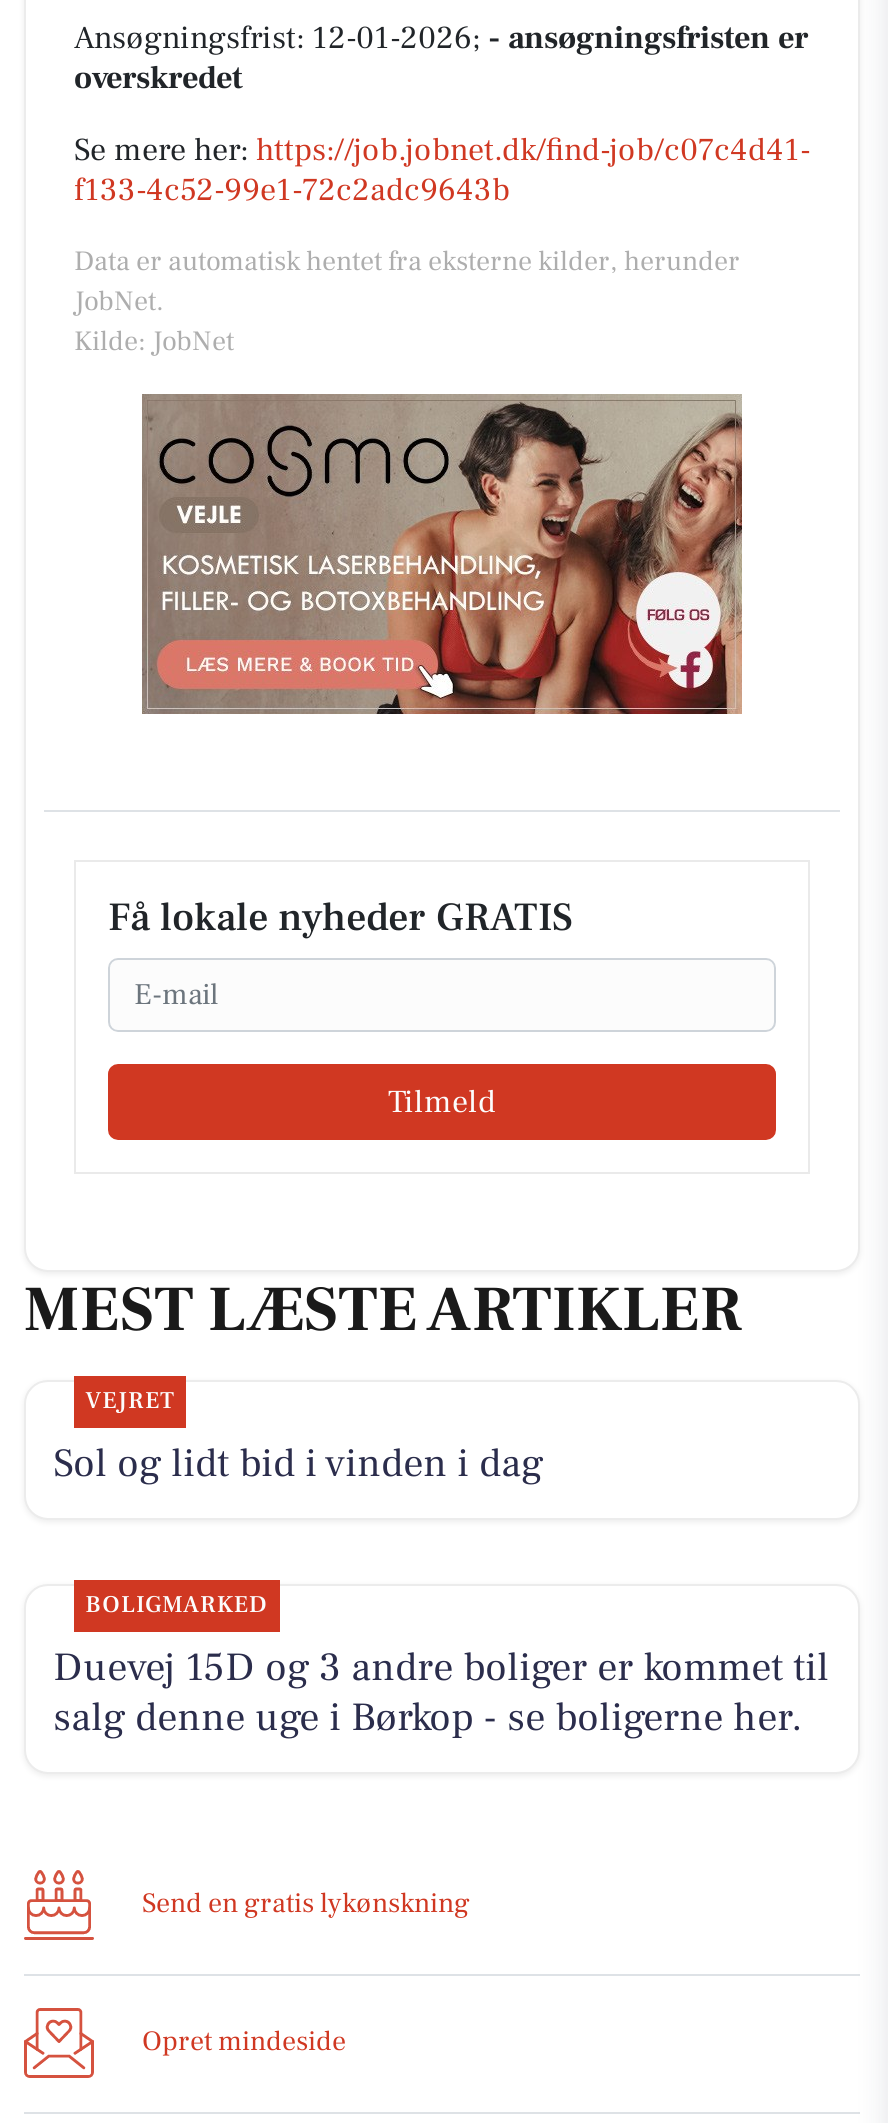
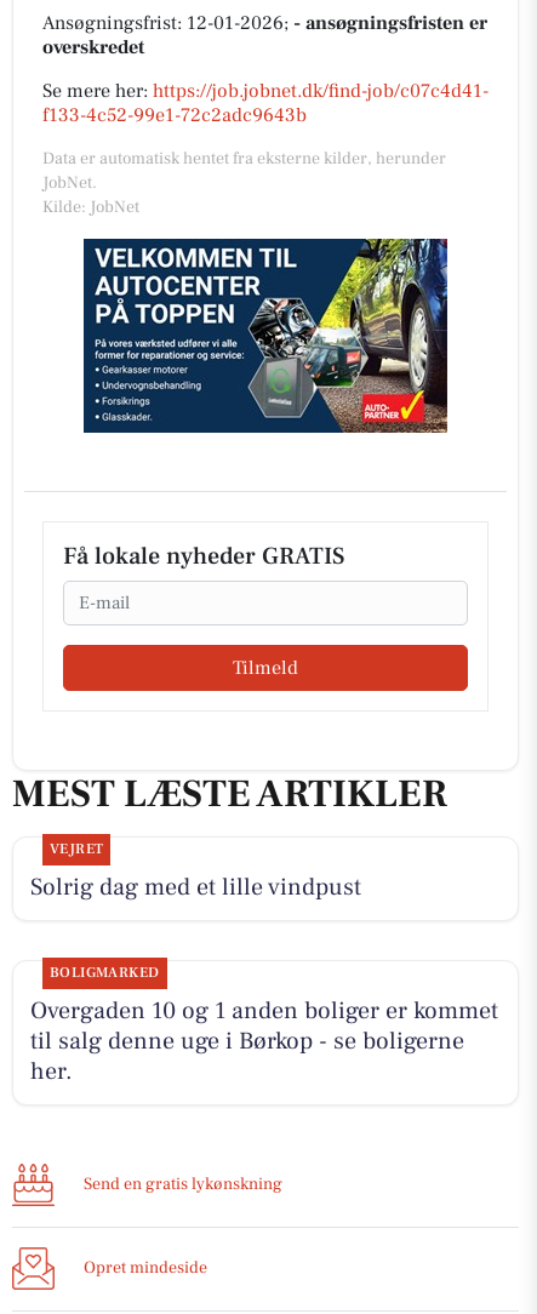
- [image]
+ [image]

- Sol og lidt bid i vinden i dag
+ Solrig dag med et lille vindpust

- Duevej 15D og 3 andre boliger er kommet til
- salg denne uge i Børkop - se boligerne her.
+ Overgaden 10 og 1 anden boliger er kommet
+ til salg denne uge i Børkop - se boligerne
+ her.
